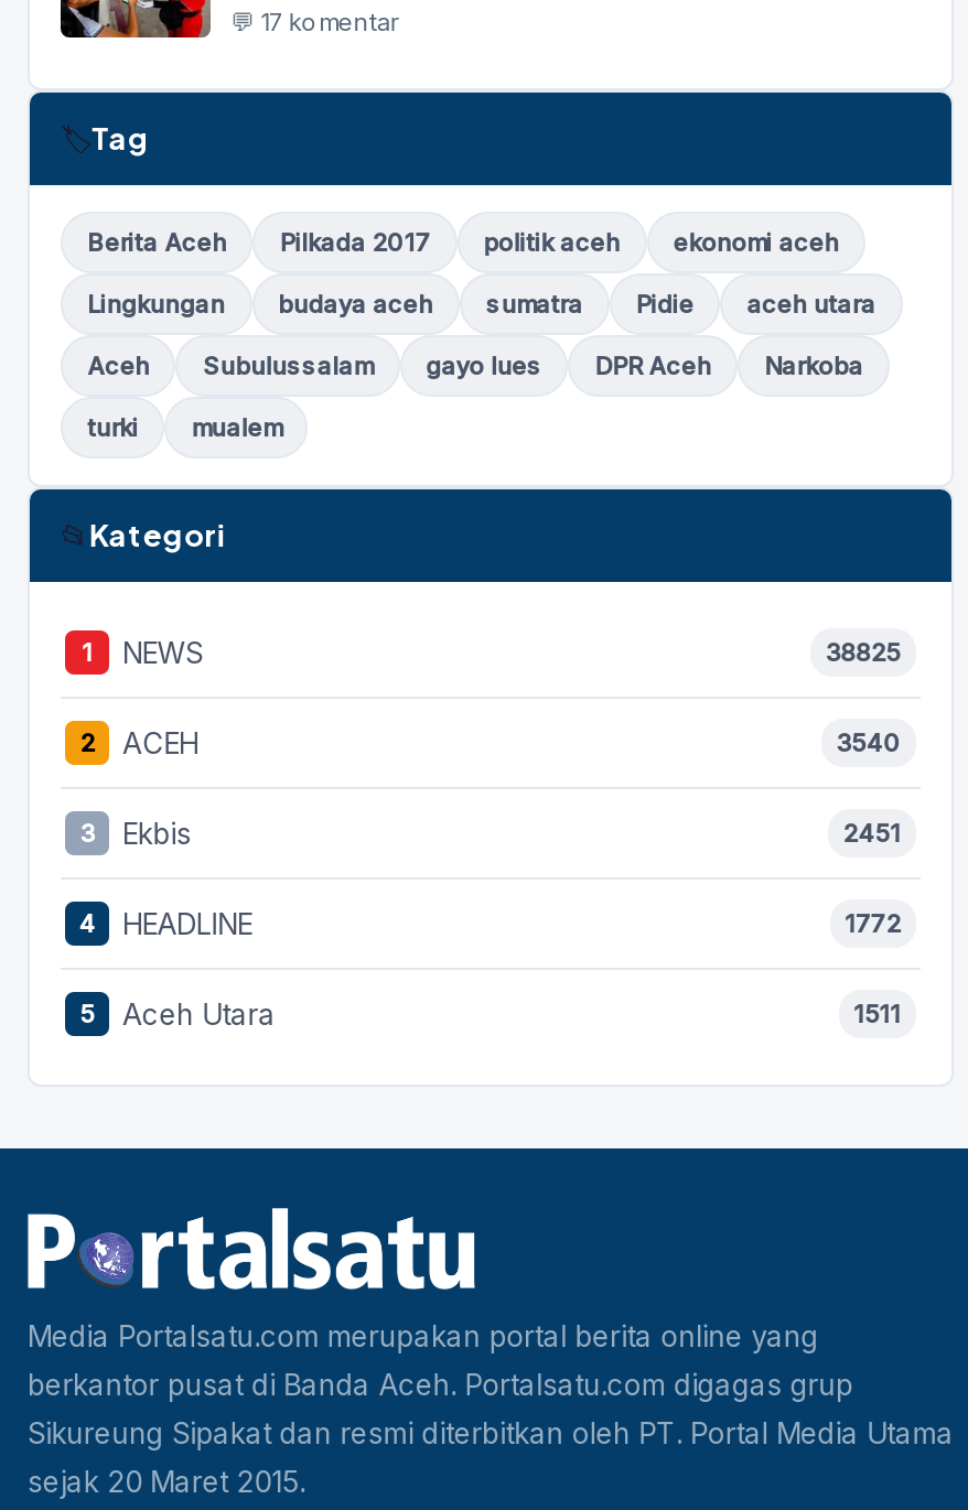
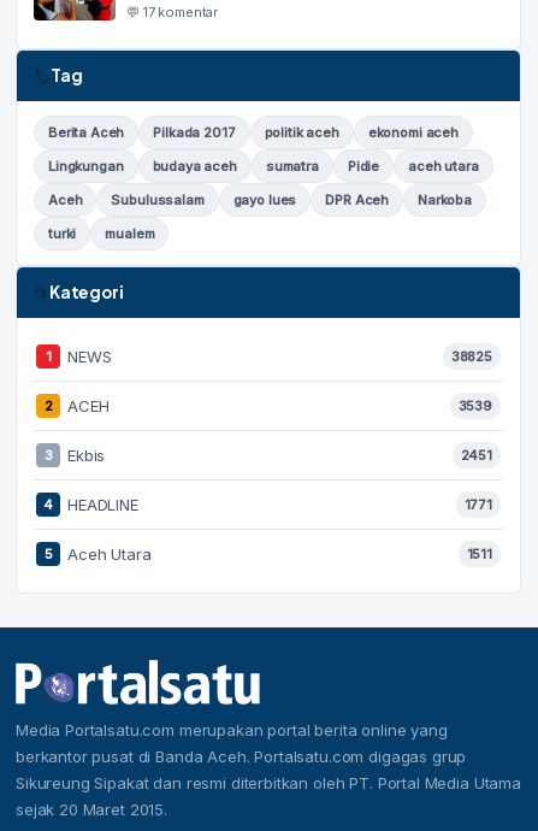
- 3540
+ 3539

- 1772
+ 1771
